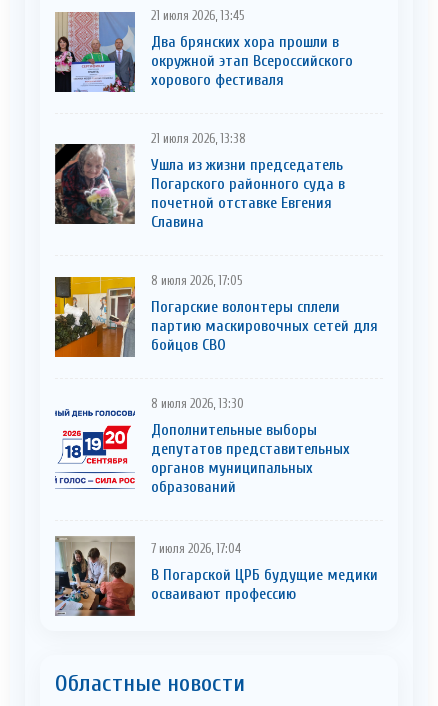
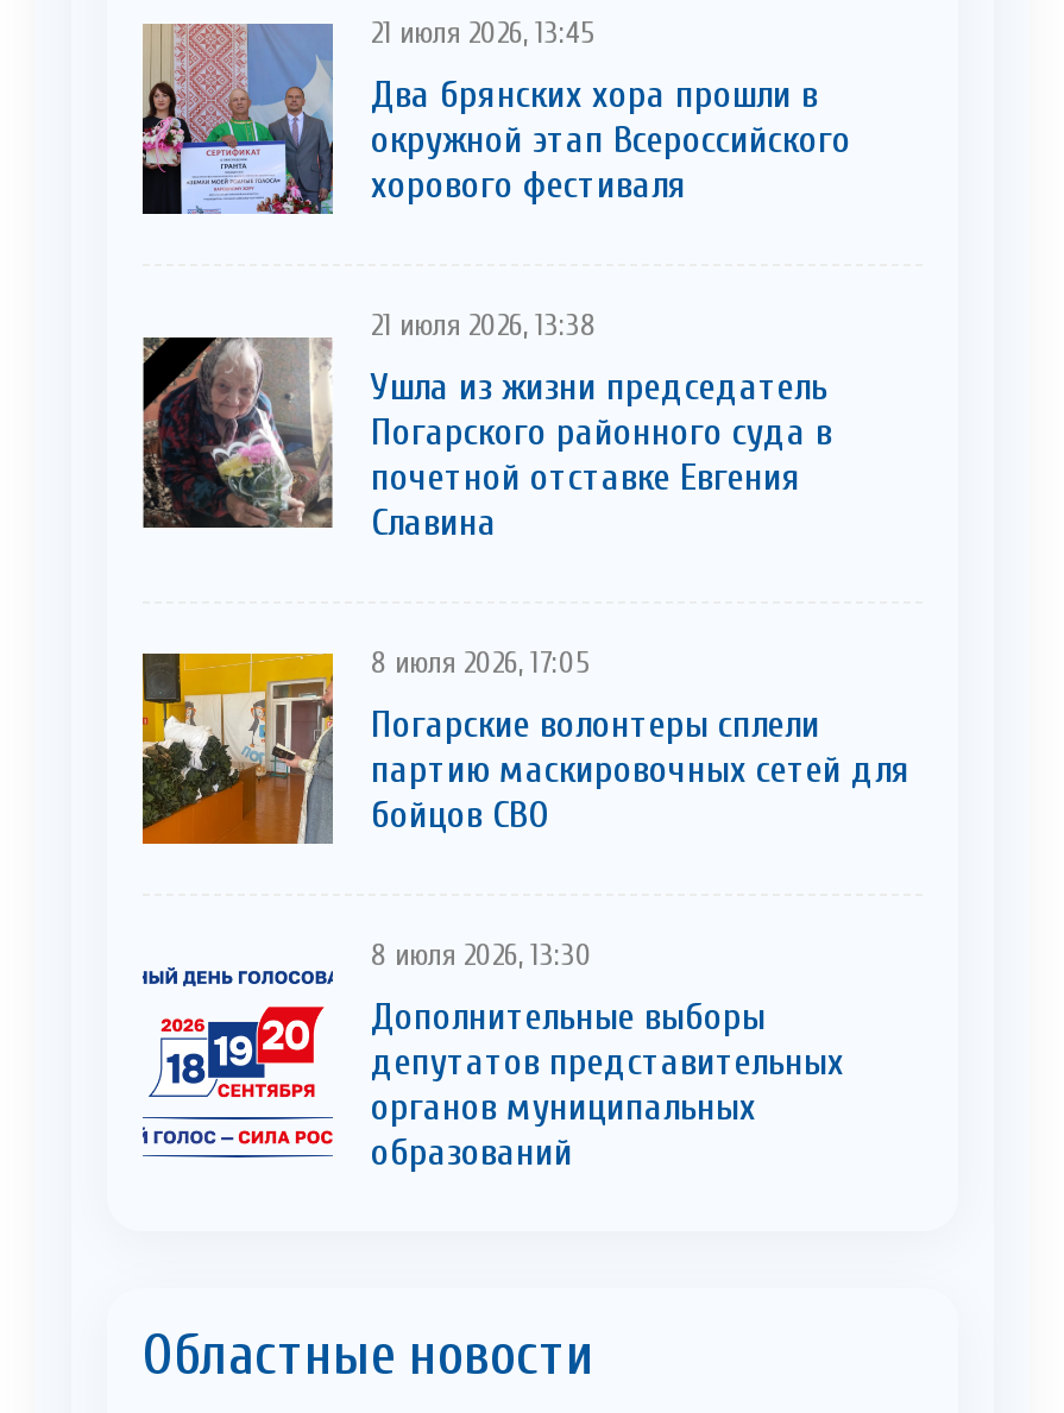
- [image]
- 7 июля 2026, 17:04
- В Погарской ЦРБ будущие медики
- осваивают профессию
